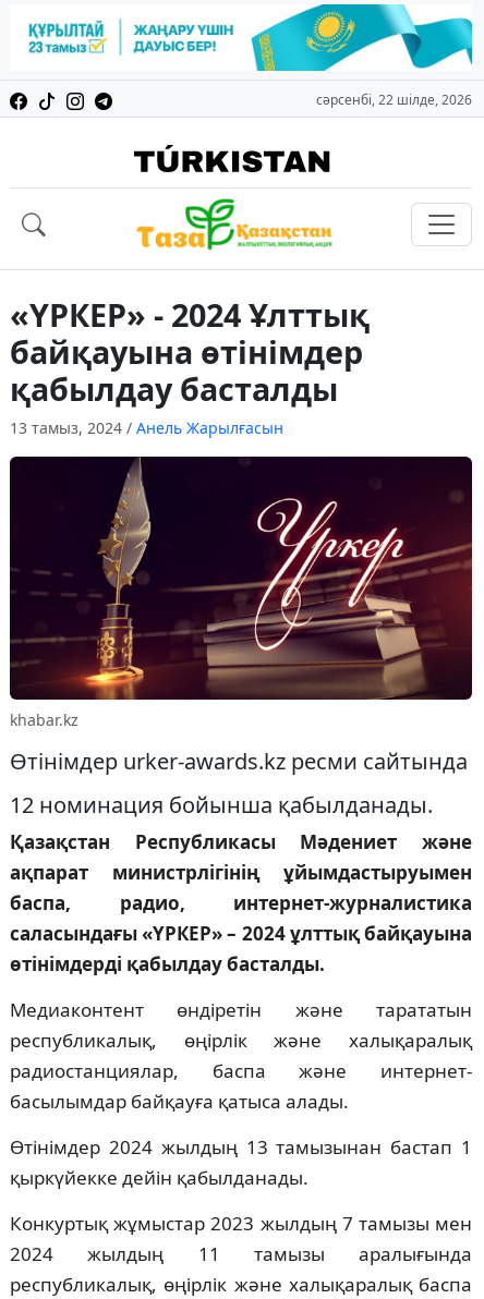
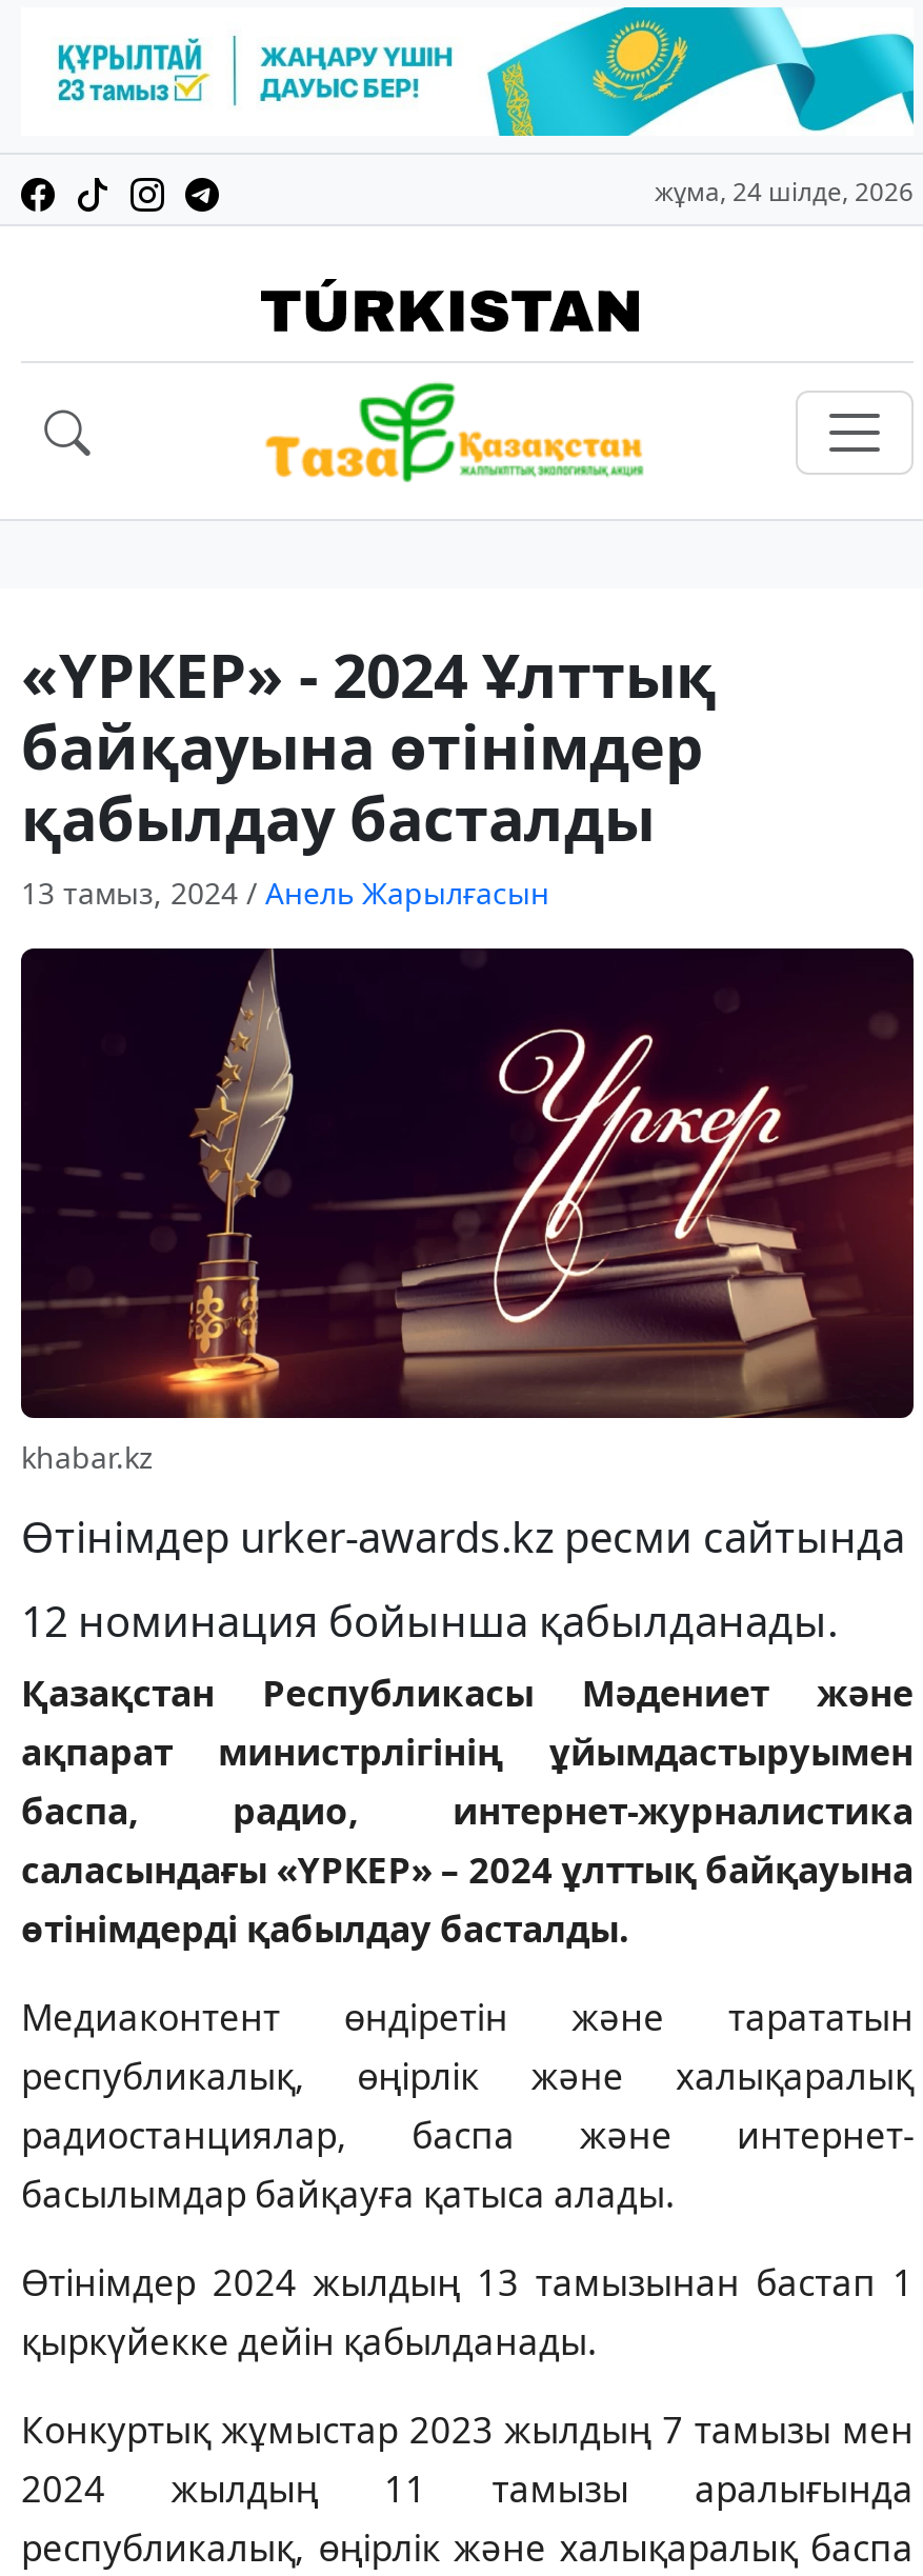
- сәрсенбі, 22 шілде, 2026
+ жұма, 24 шілде, 2026
